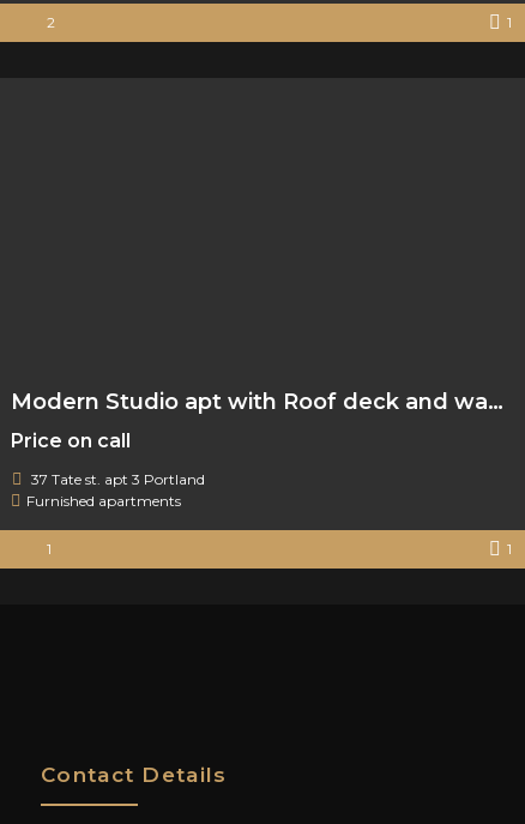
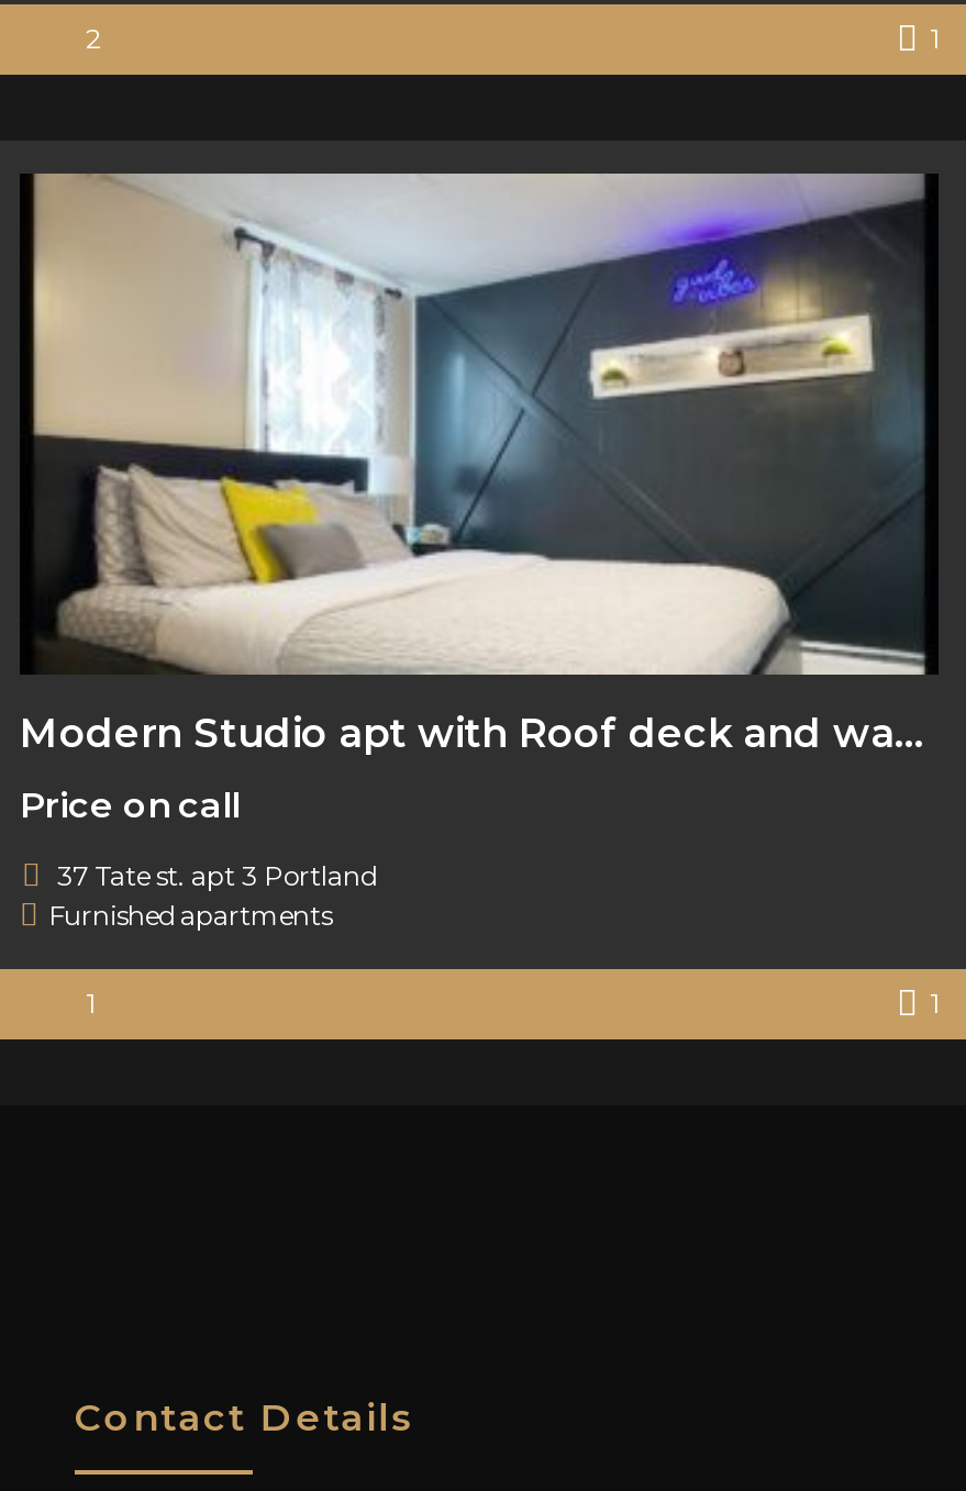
+ [image]
